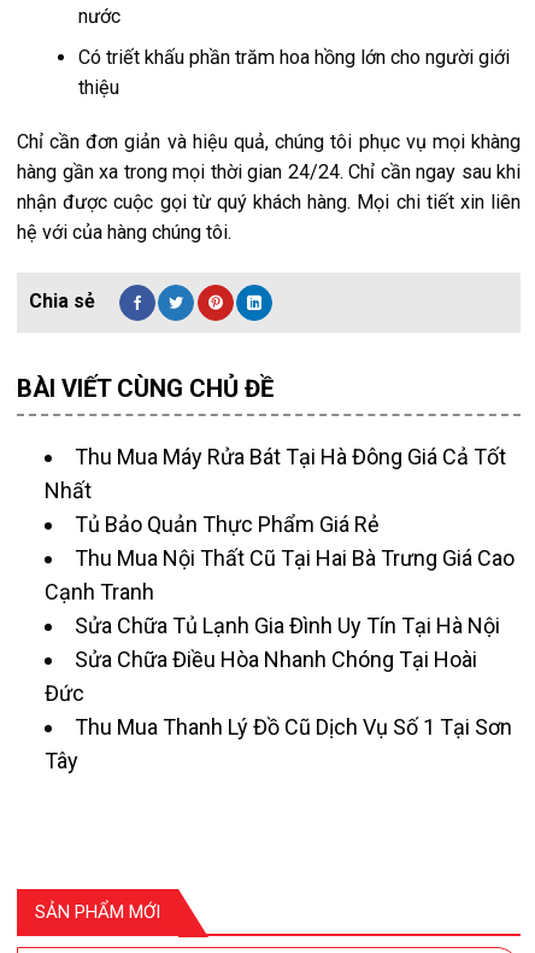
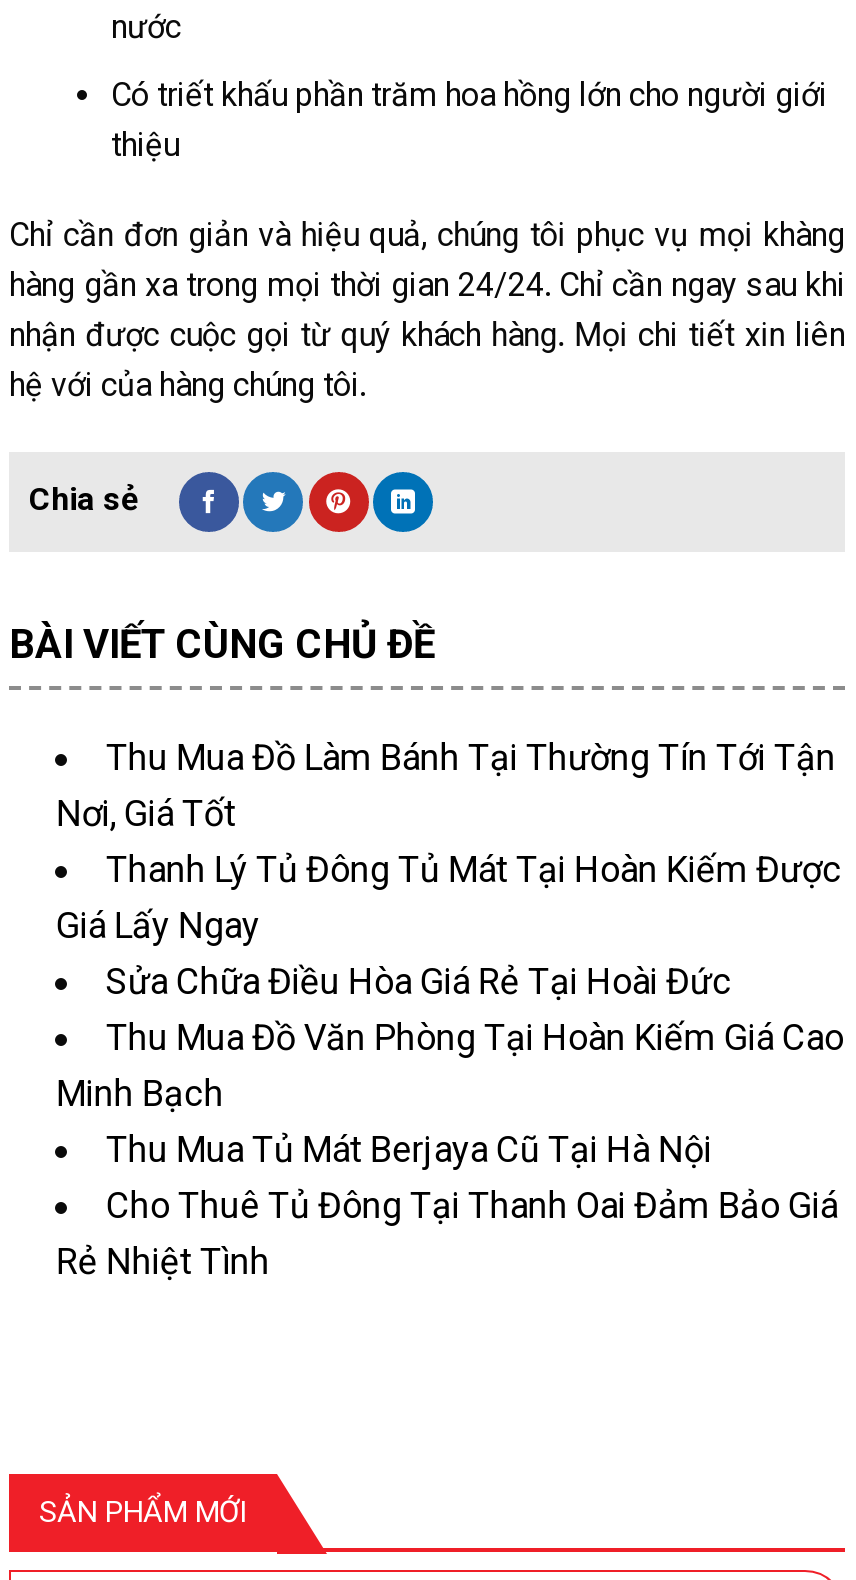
- Thu Mua Máy Rửa Bát Tại Hà Đông Giá Cả Tốt
- Nhất
- Tủ Bảo Quản Thực Phẩm Giá Rẻ
- Thu Mua Nội Thất Cũ Tại Hai Bà Trưng Giá Cao
- Cạnh Tranh
- Sửa Chữa Tủ Lạnh Gia Đình Uy Tín Tại Hà Nội
- Sửa Chữa Điều Hòa Nhanh Chóng Tại Hoài
- Đức
- Thu Mua Thanh Lý Đồ Cũ Dịch Vụ Số 1 Tại Sơn
- Tây
+ Thu Mua Đồ Làm Bánh Tại Thường Tín Tới Tận
+ Nơi, Giá Tốt
+ Thanh Lý Tủ Đông Tủ Mát Tại Hoàn Kiếm Được
+ Giá Lấy Ngay
+ Sửa Chữa Điều Hòa Giá Rẻ Tại Hoài Đức
+ Thu Mua Đồ Văn Phòng Tại Hoàn Kiếm Giá Cao
+ Minh Bạch
+ Thu Mua Tủ Mát Berjaya Cũ Tại Hà Nội
+ Cho Thuê Tủ Đông Tại Thanh Oai Đảm Bảo Giá
+ Rẻ Nhiệt Tình
